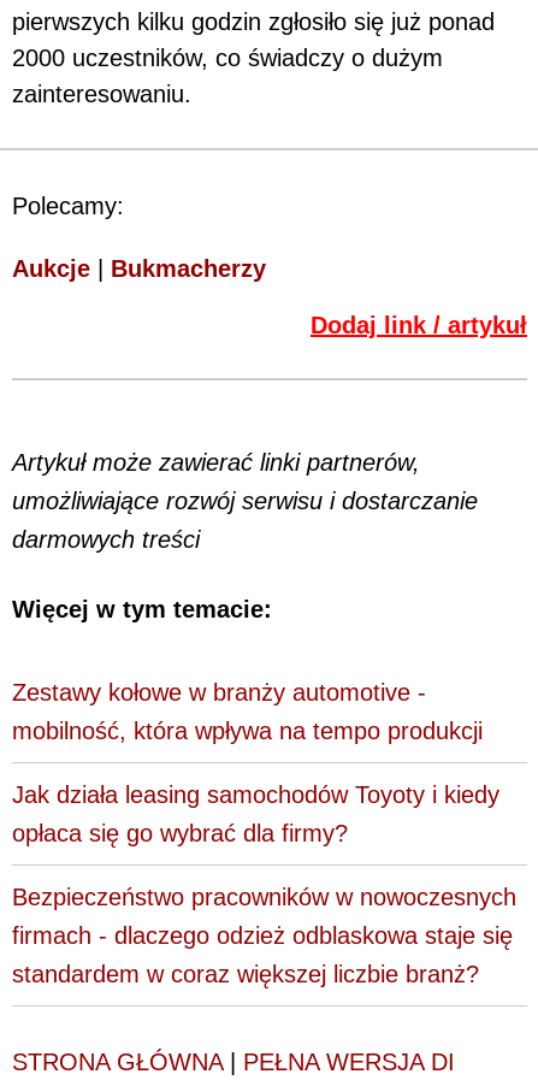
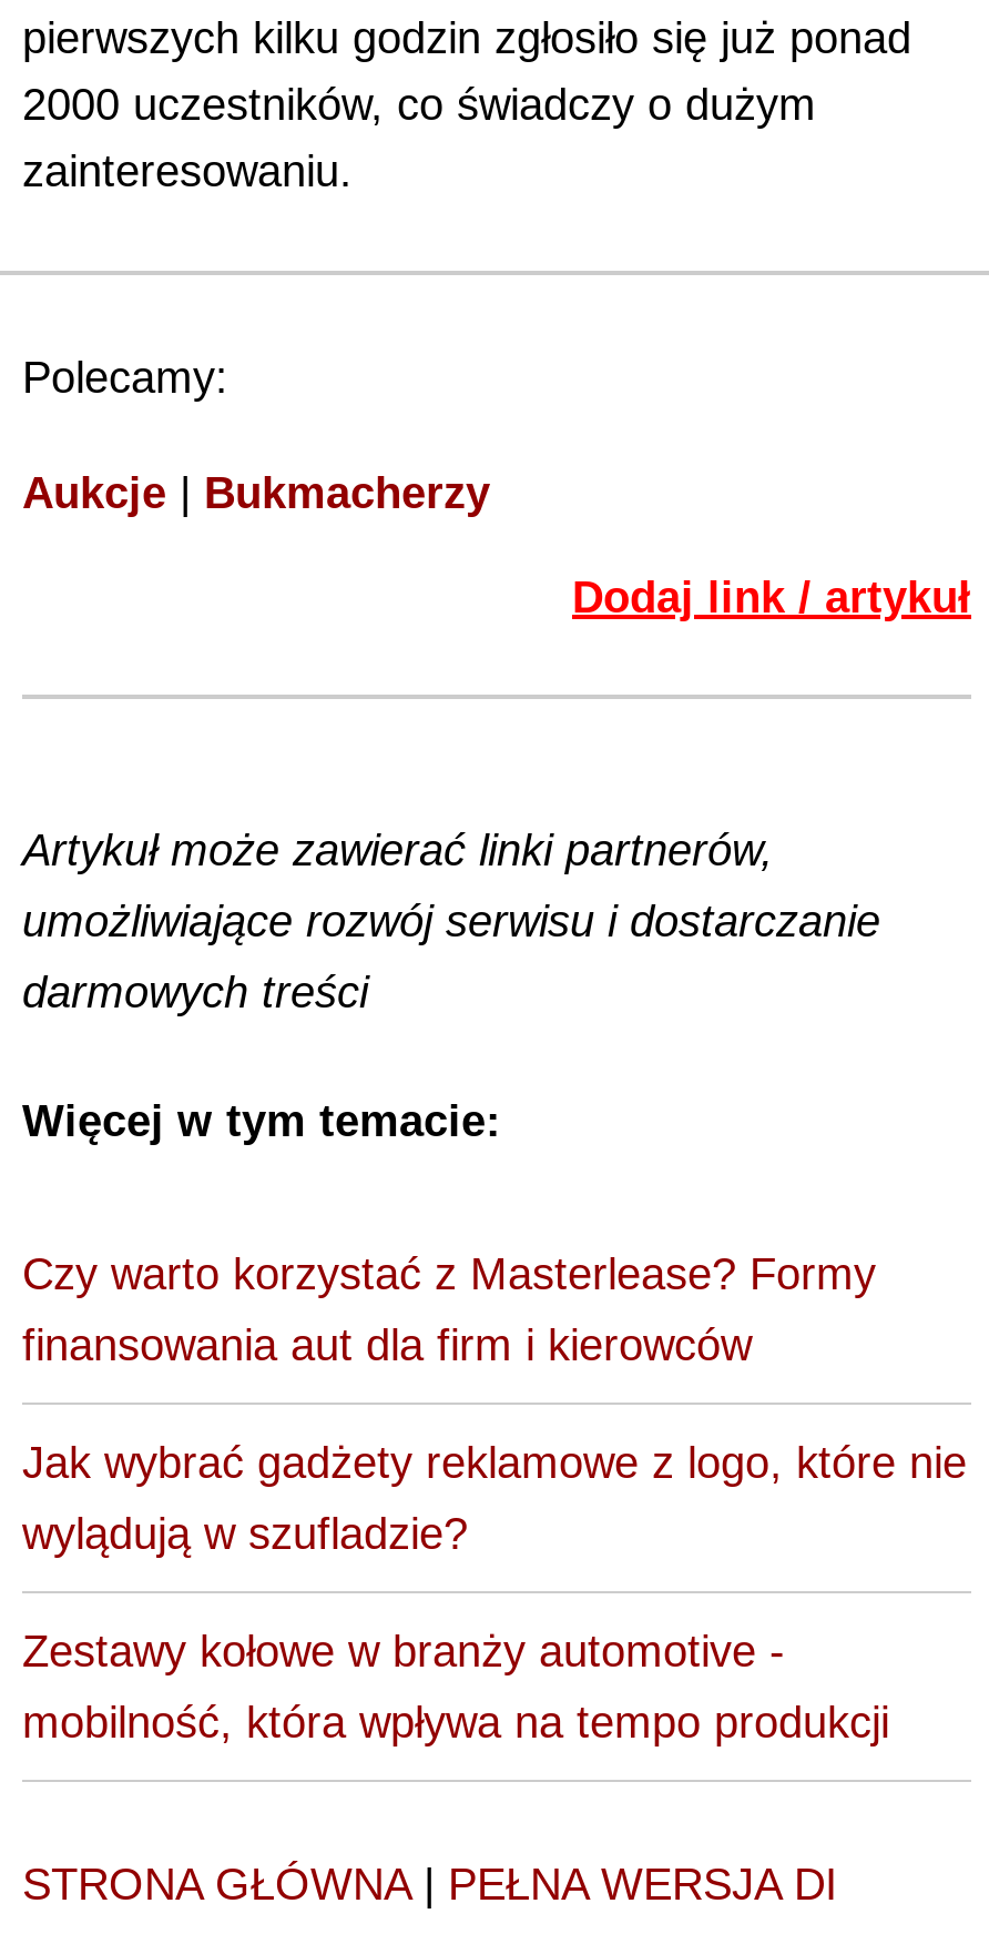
+ Czy warto korzystać z Masterlease? Formy
+ finansowania aut dla firm i kierowców
+ Jak wybrać gadżety reklamowe z logo, które nie
+ wylądują w szufladzie?

moved down: Zestawy kołowe w branży automotive - | mobilność, która wpływa na tempo produkcji

- Jak działa leasing samochodów Toyoty i kiedy
- opłaca się go wybrać dla firmy?
- Bezpieczeństwo pracowników w nowoczesnych
- firmach - dlaczego odzież odblaskowa staje się
- standardem w coraz większej liczbie branż?
